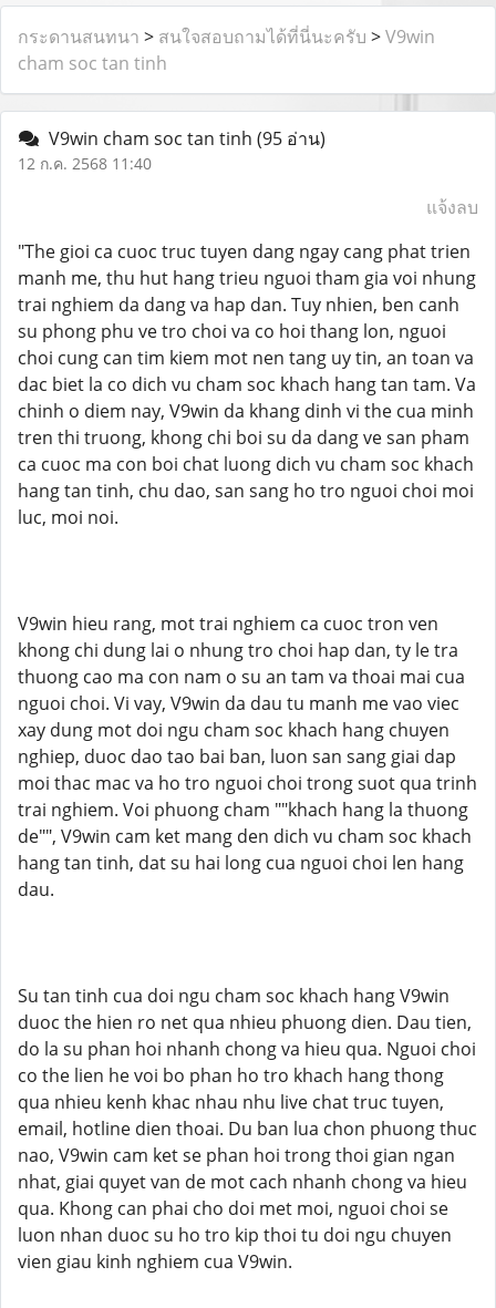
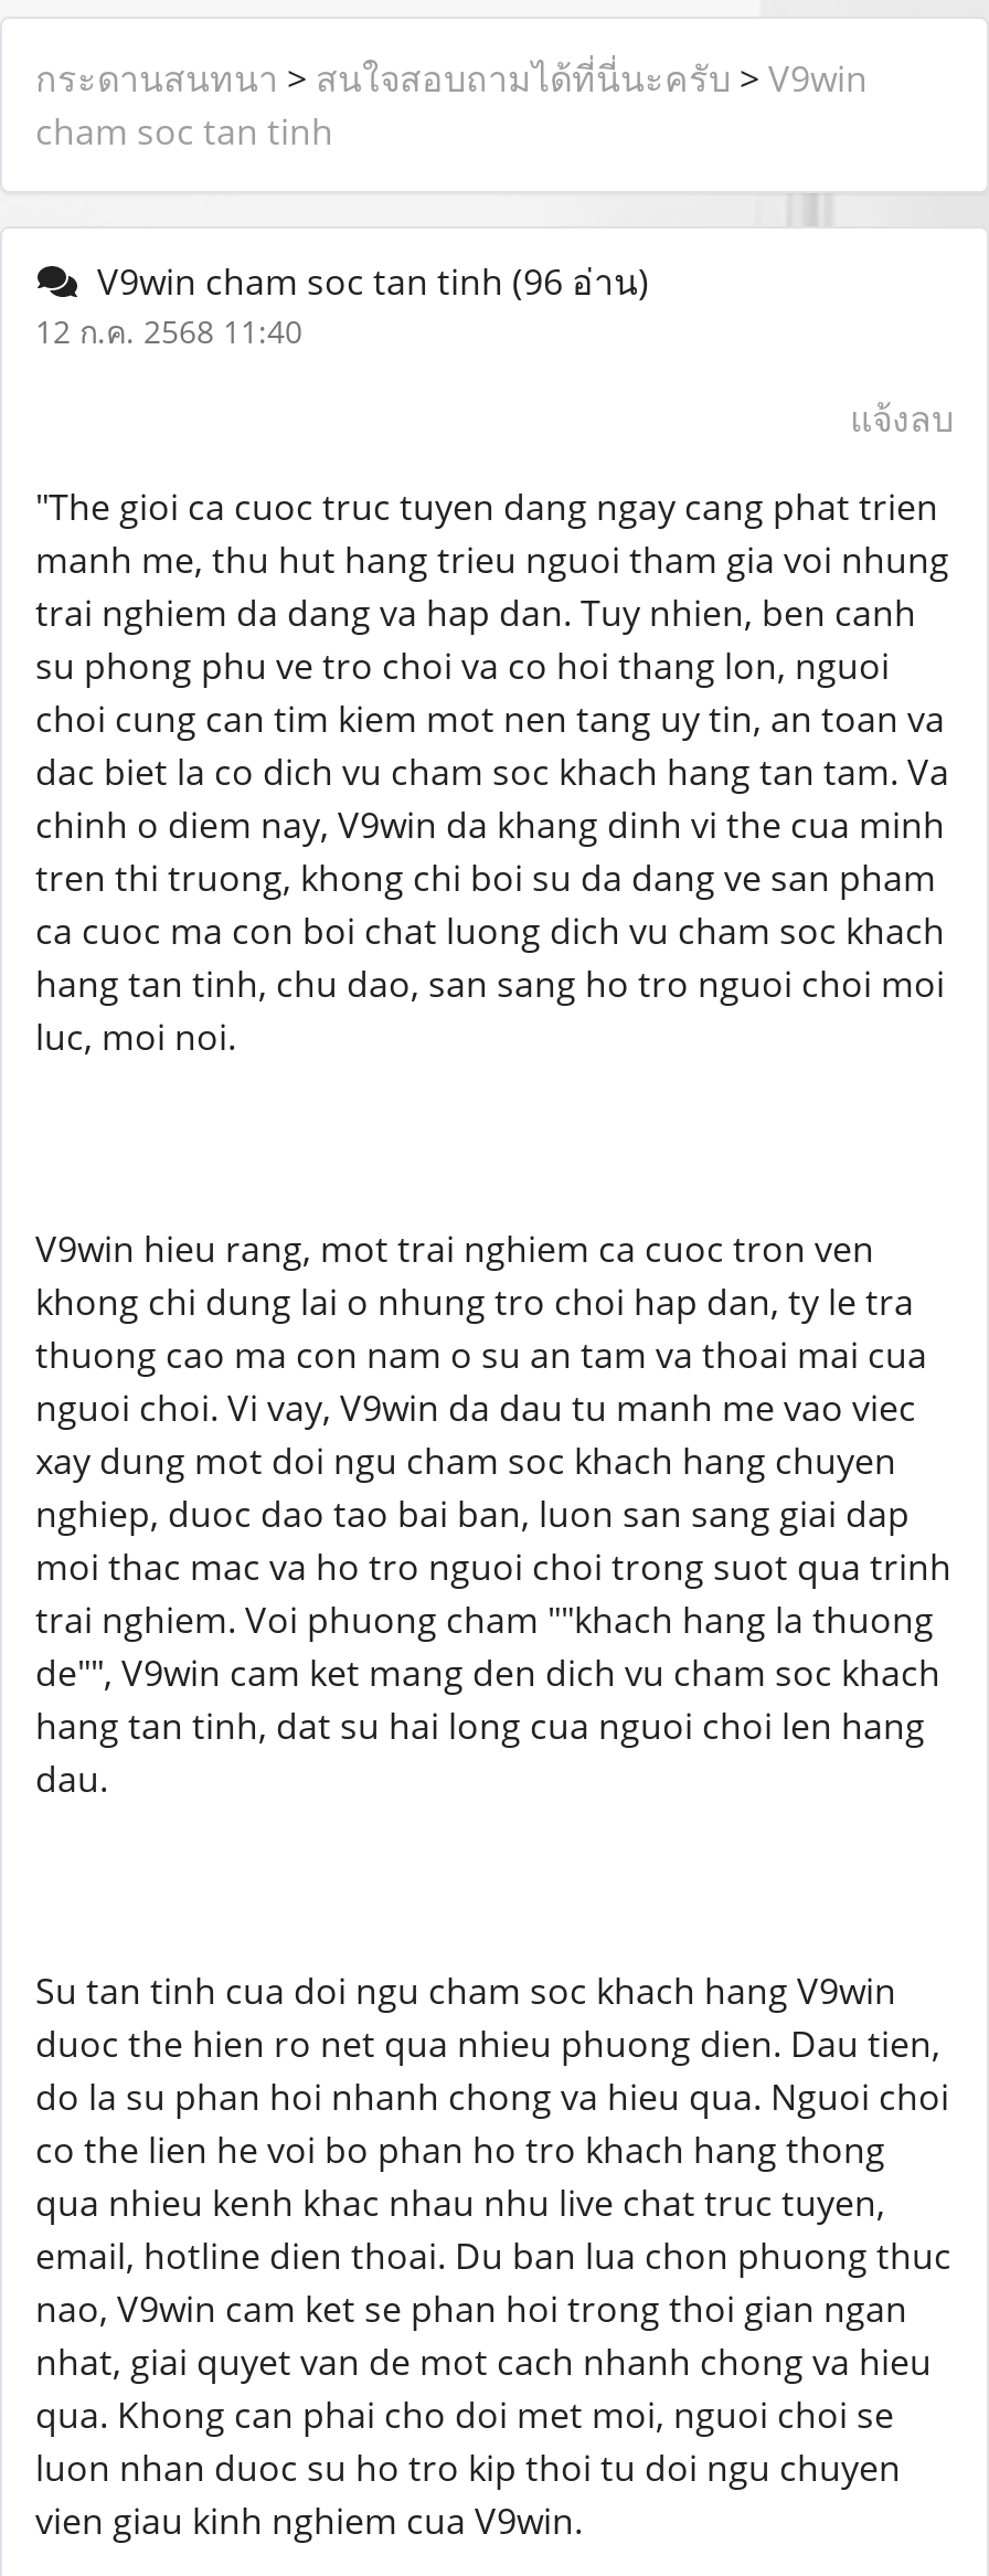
- V9win cham soc tan tinh (95 อ่าน)
+ V9win cham soc tan tinh (96 อ่าน)
